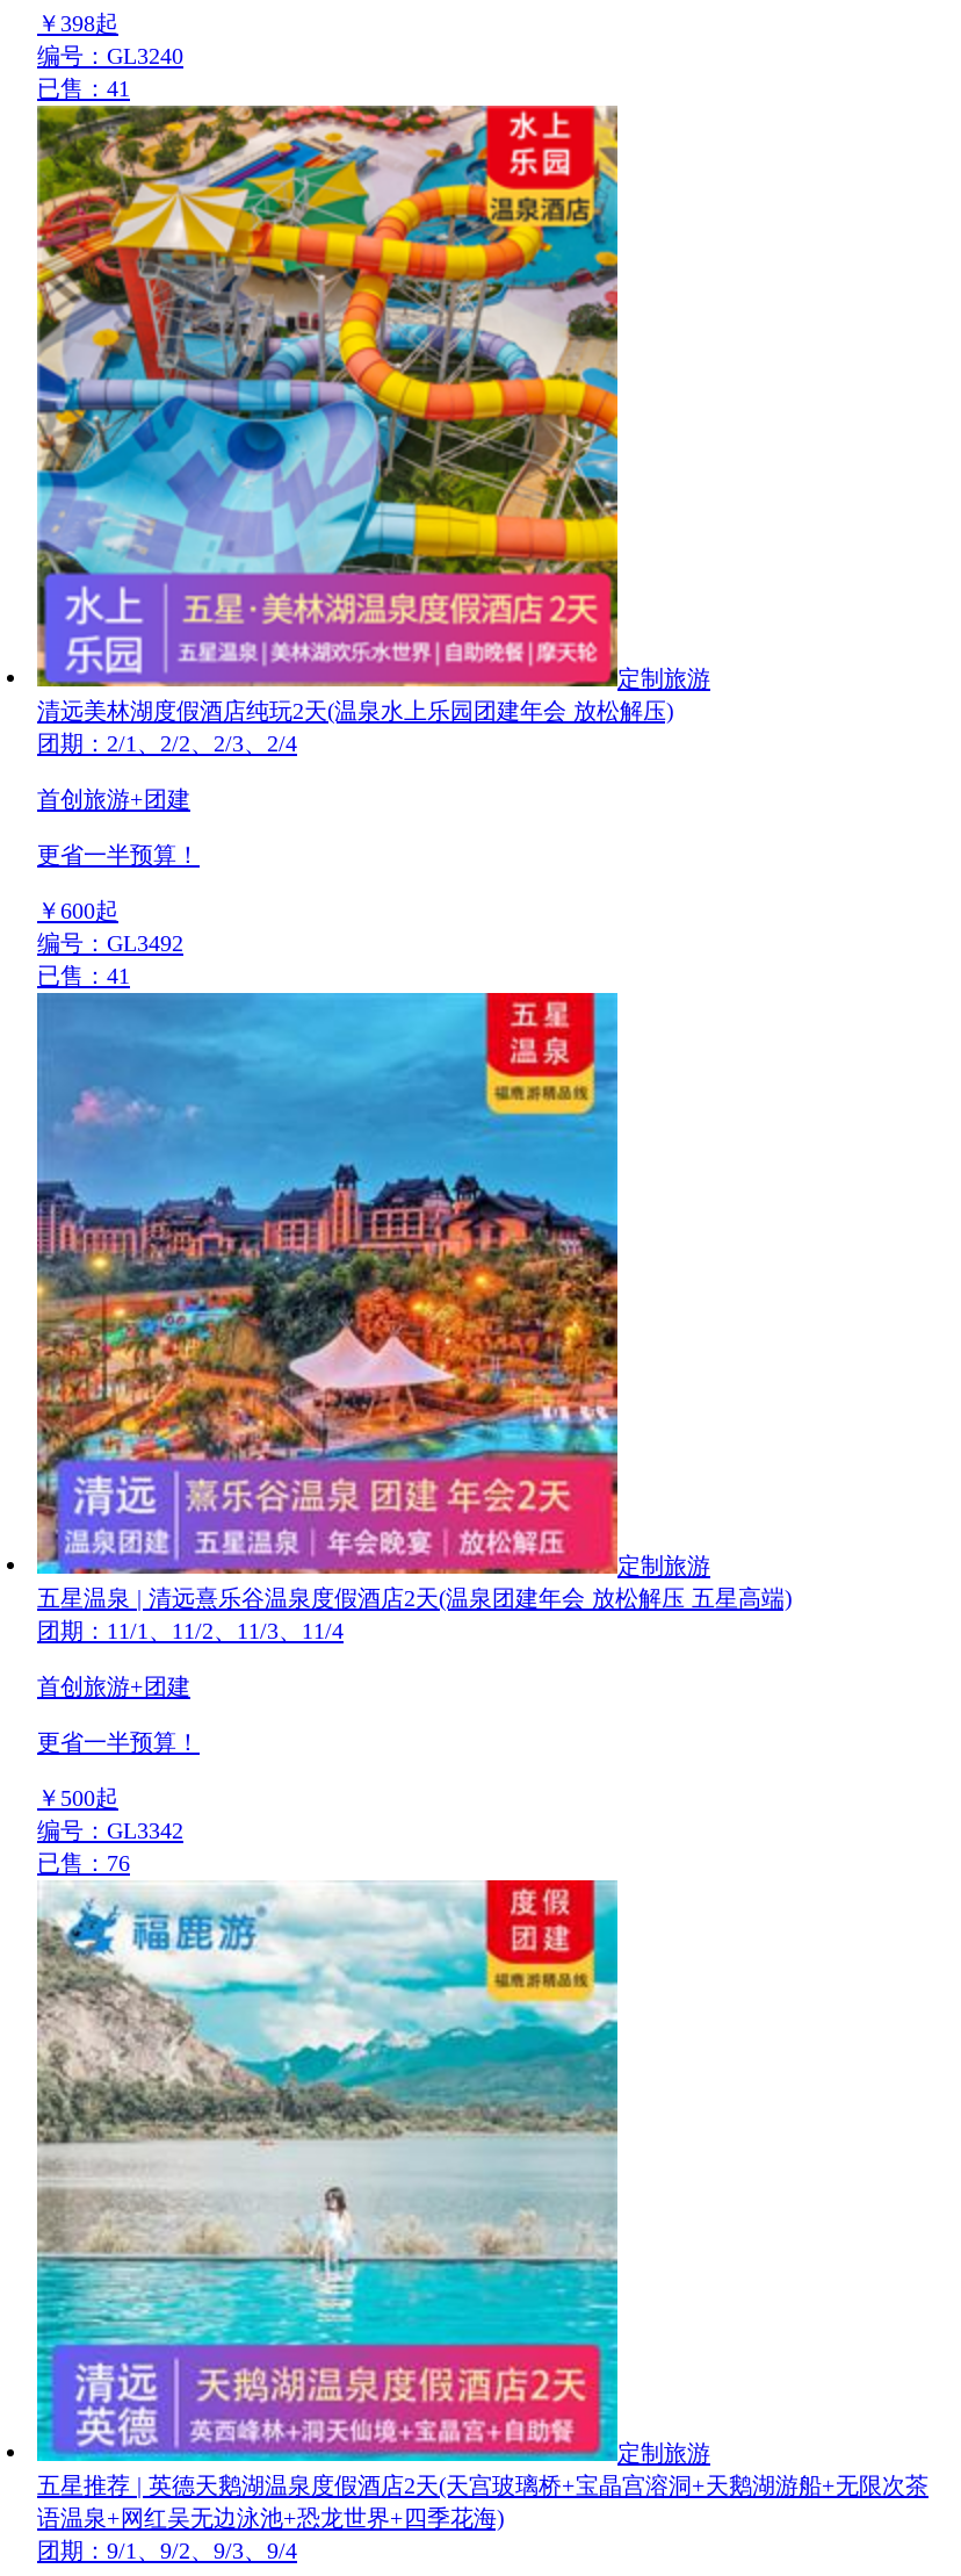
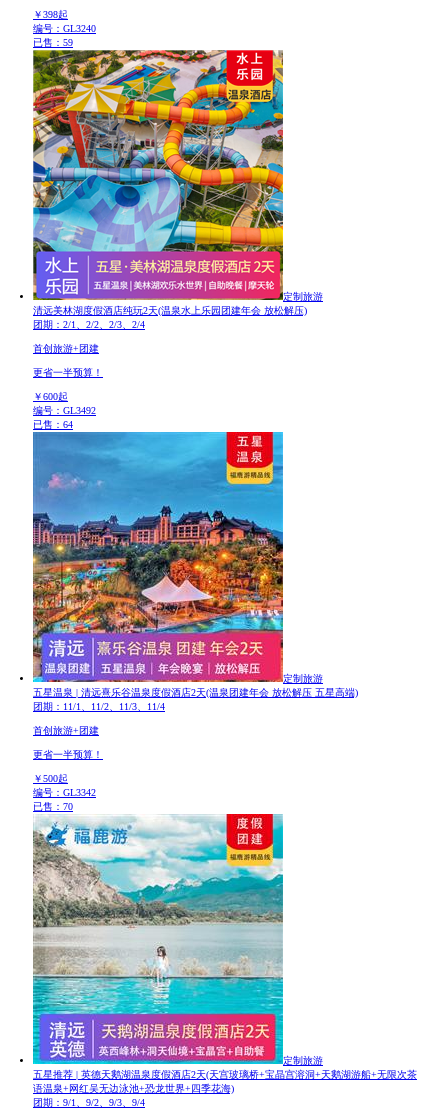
- 已售：41
+ 已售：59

- 已售：41
+ 已售：64

- 已售：76
+ 已售：70
